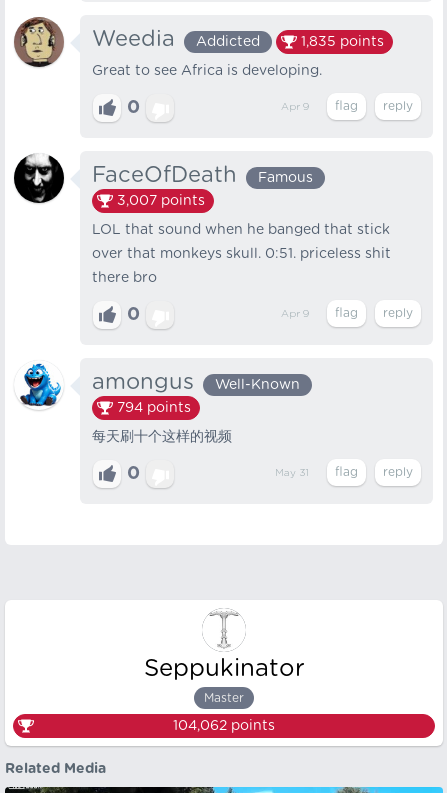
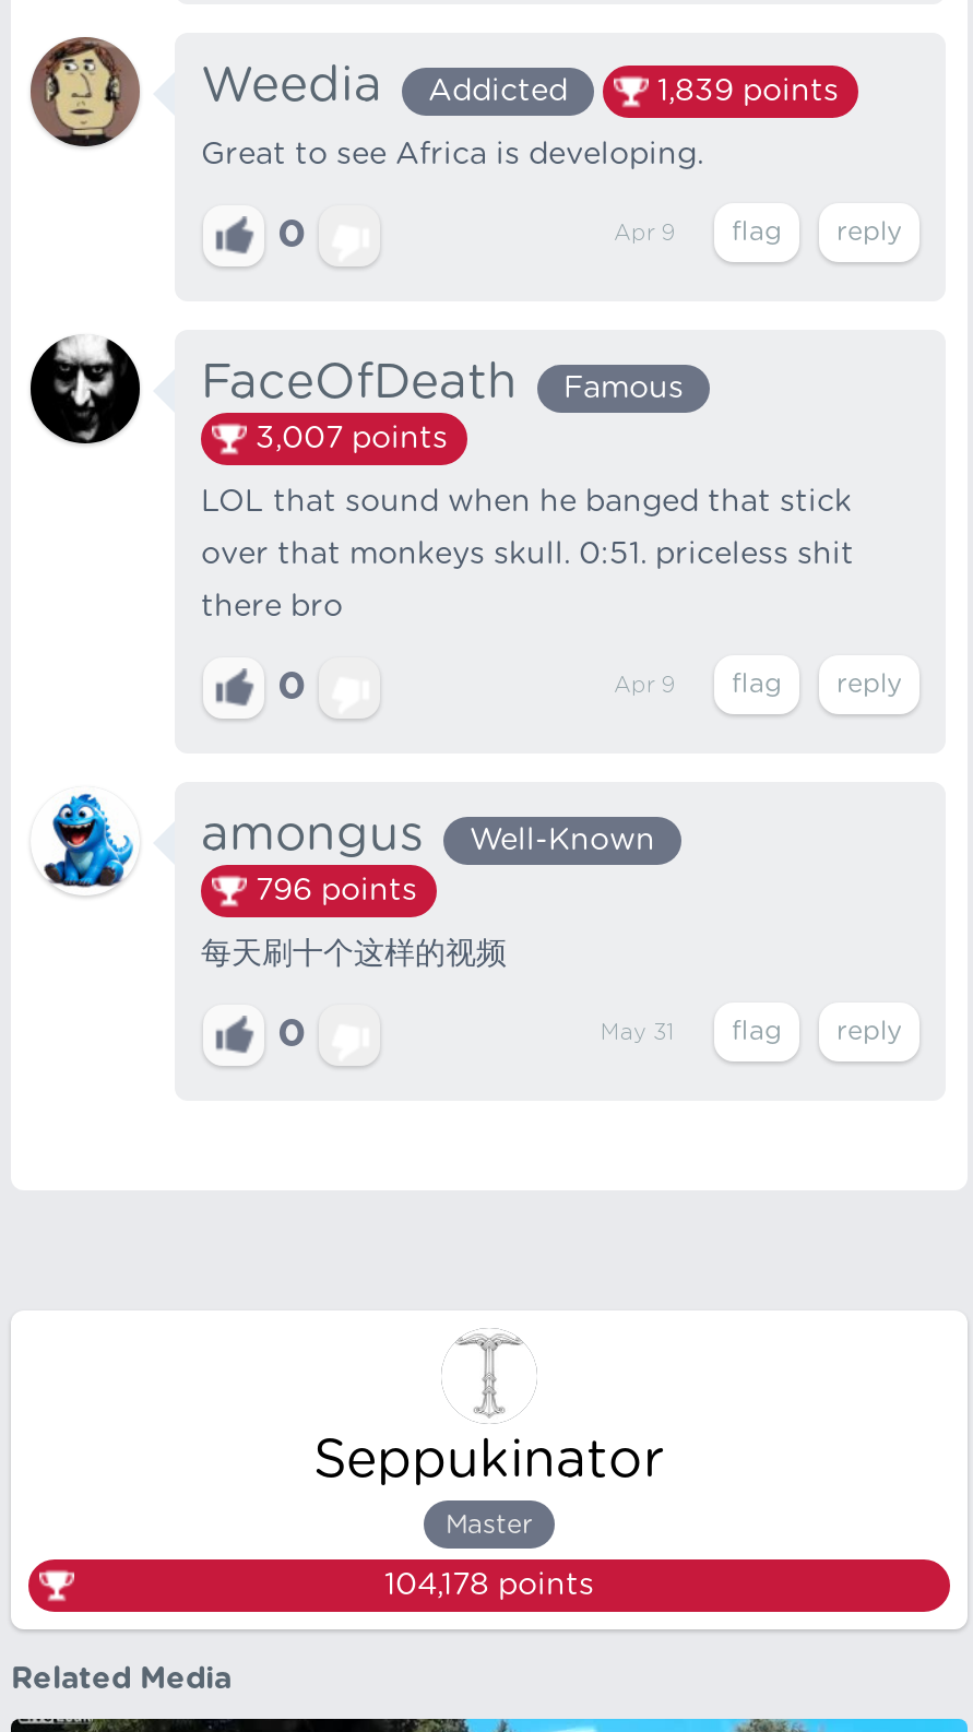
- 1,835 points
+ 1,839 points

- 794 points
+ 796 points

- 104,062 points
+ 104,178 points
